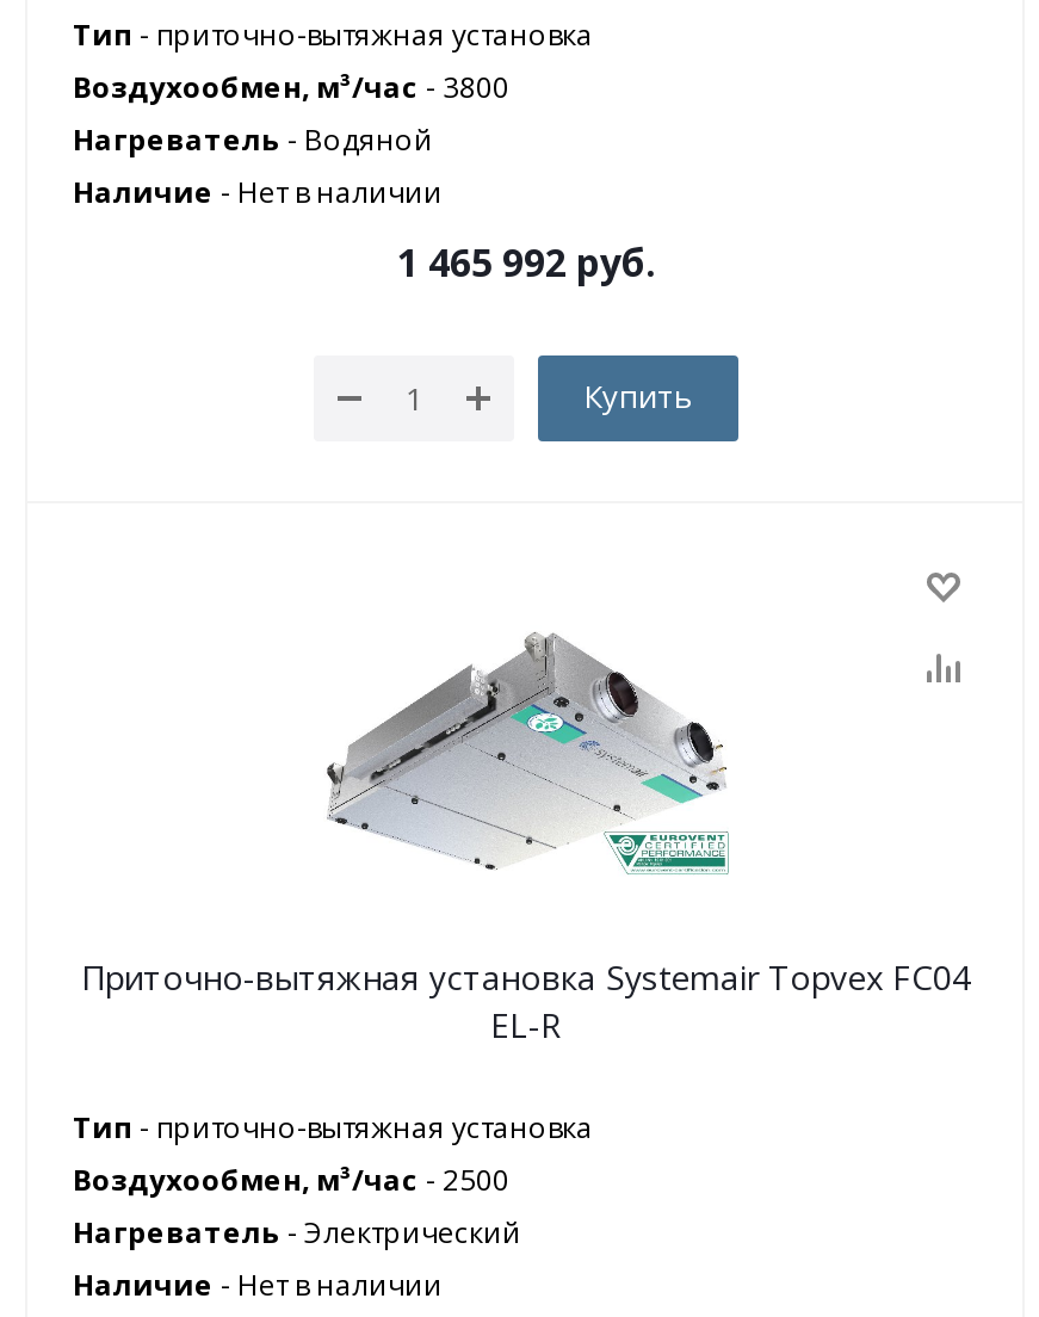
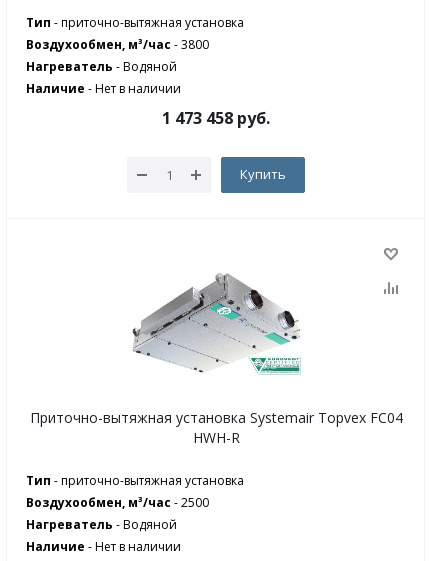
- 1 465 992 руб.
+ 1 473 458 руб.

- EL-R
+ HWH-R

- Нагреватель - Электрический
+ Нагреватель - Водяной
